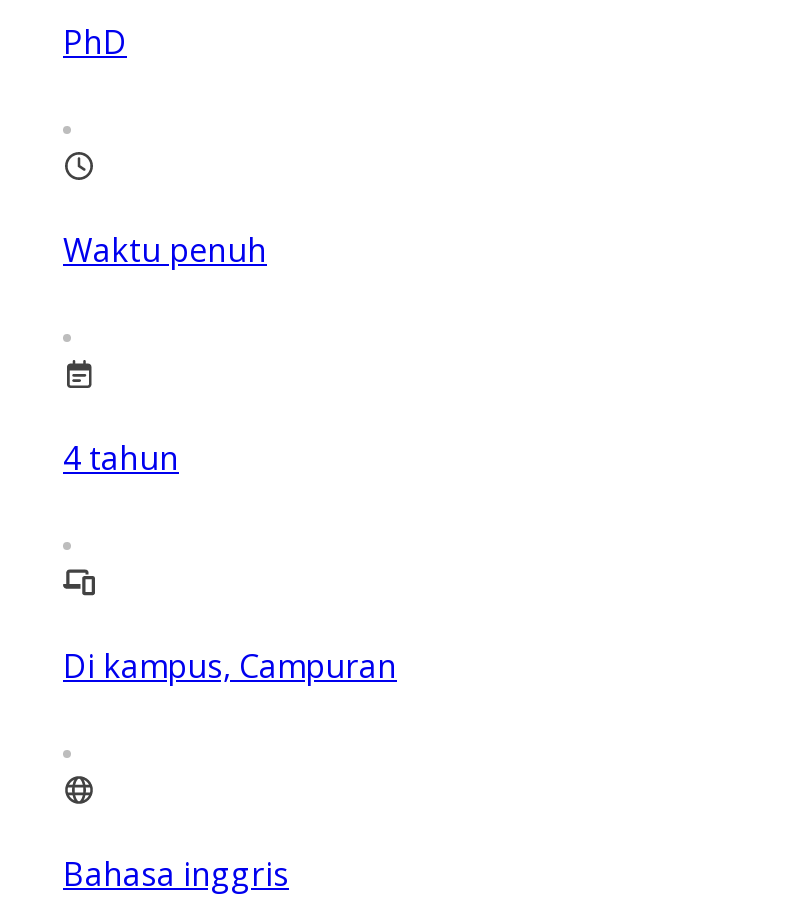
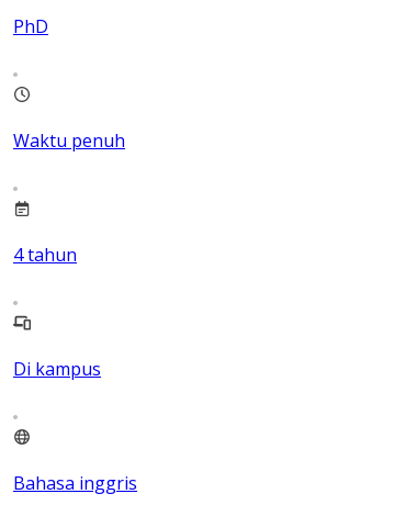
- Di kampus, Campuran
+ Di kampus
